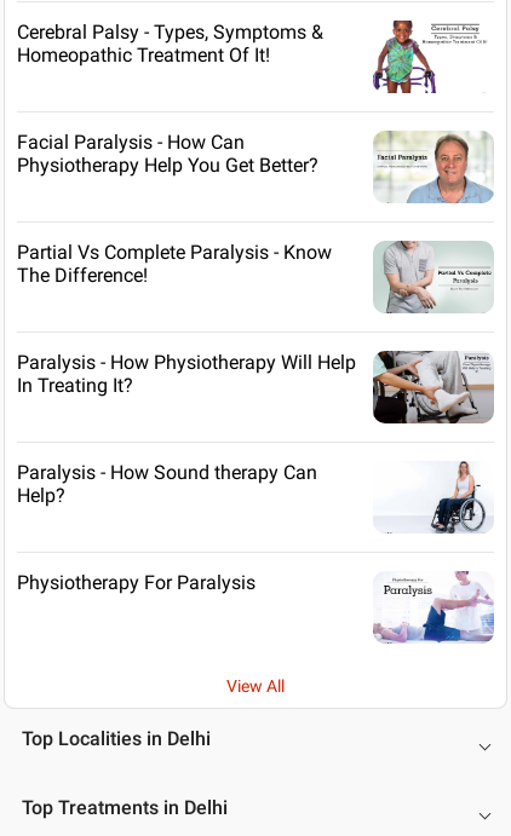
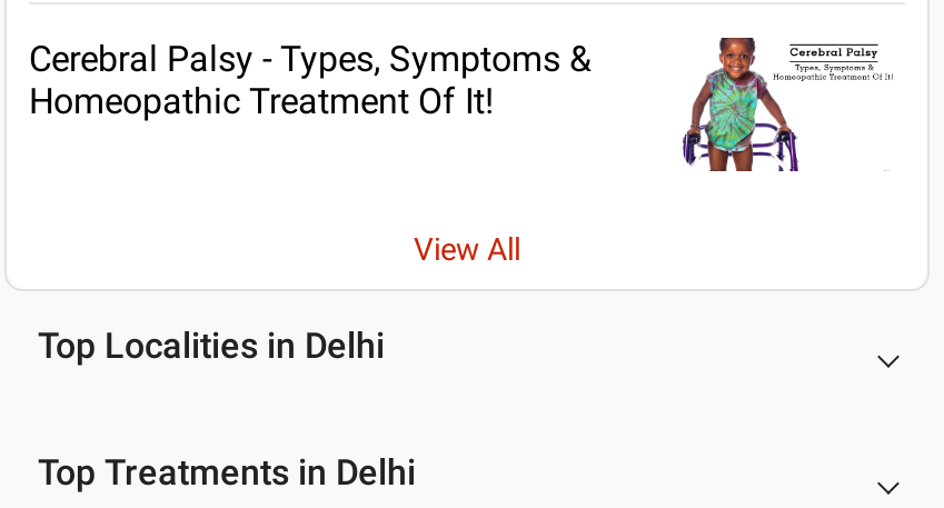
- Facial Paralysis - How Can
- Physiotherapy Help You Get Better?

- [image]

- [image]
- Partial Vs Complete Paralysis - Know
- The Difference!

- [image]
- Paralysis - How Physiotherapy Will Help
- In Treating It?

- Paralysis - How Sound therapy Can
- Help?

- [image]

- Physiotherapy For Paralysis

- [image]
